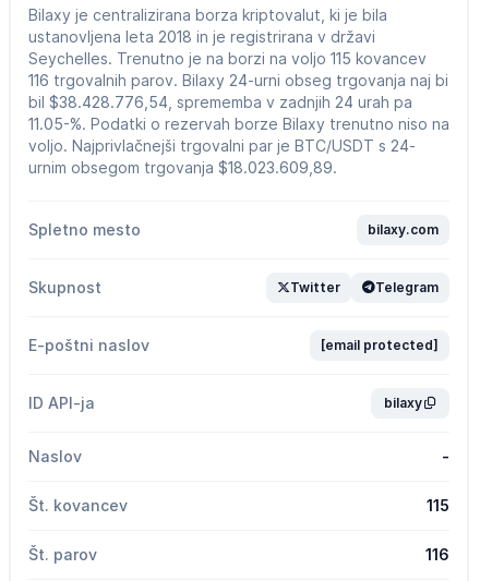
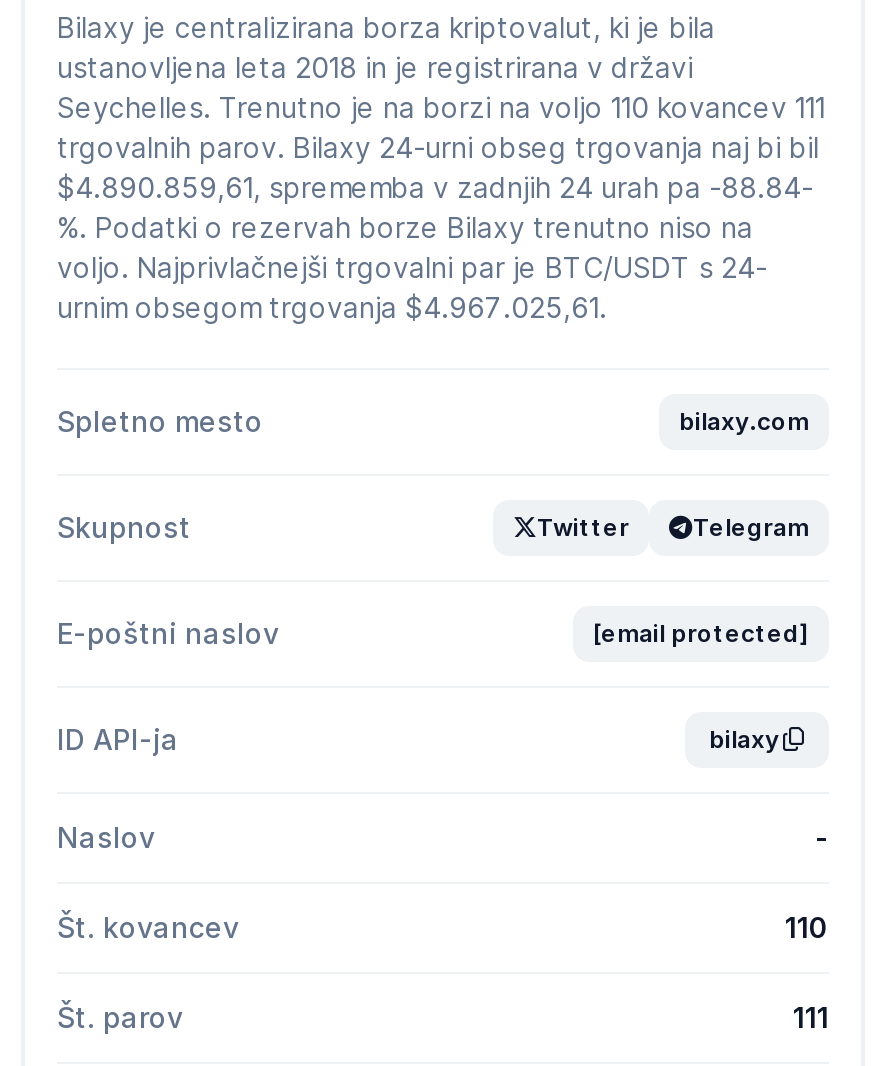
- Seychelles. Trenutno je na borzi na voljo 115 kovancev
- 116 trgovalnih parov. Bilaxy 24-urni obseg trgovanja naj bi
- bil $38.428.776,54, sprememba v zadnjih 24 urah pa
- 11.05-%. Podatki o rezervah borze Bilaxy trenutno niso na
+ Seychelles. Trenutno je na borzi na voljo 110 kovancev 111
+ trgovalnih parov. Bilaxy 24-urni obseg trgovanja naj bi bil
+ $4.890.859,61, sprememba v zadnjih 24 urah pa -88.84-
+ %. Podatki o rezervah borze Bilaxy trenutno niso na

- urnim obsegom trgovanja $18.023.609,89.
+ urnim obsegom trgovanja $4.967.025,61.

- 115
+ 110

- 116
+ 111
